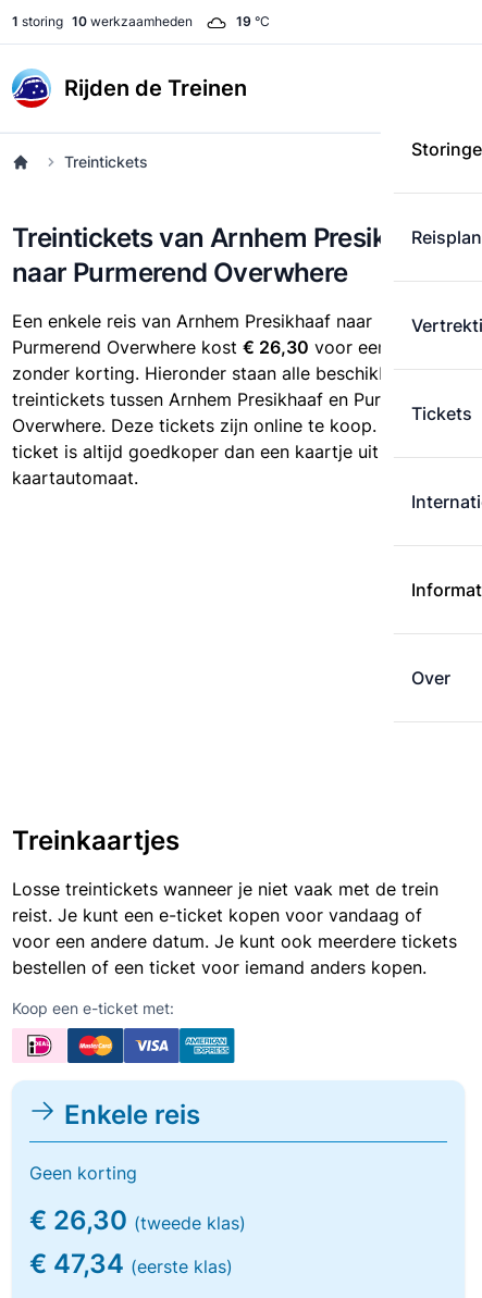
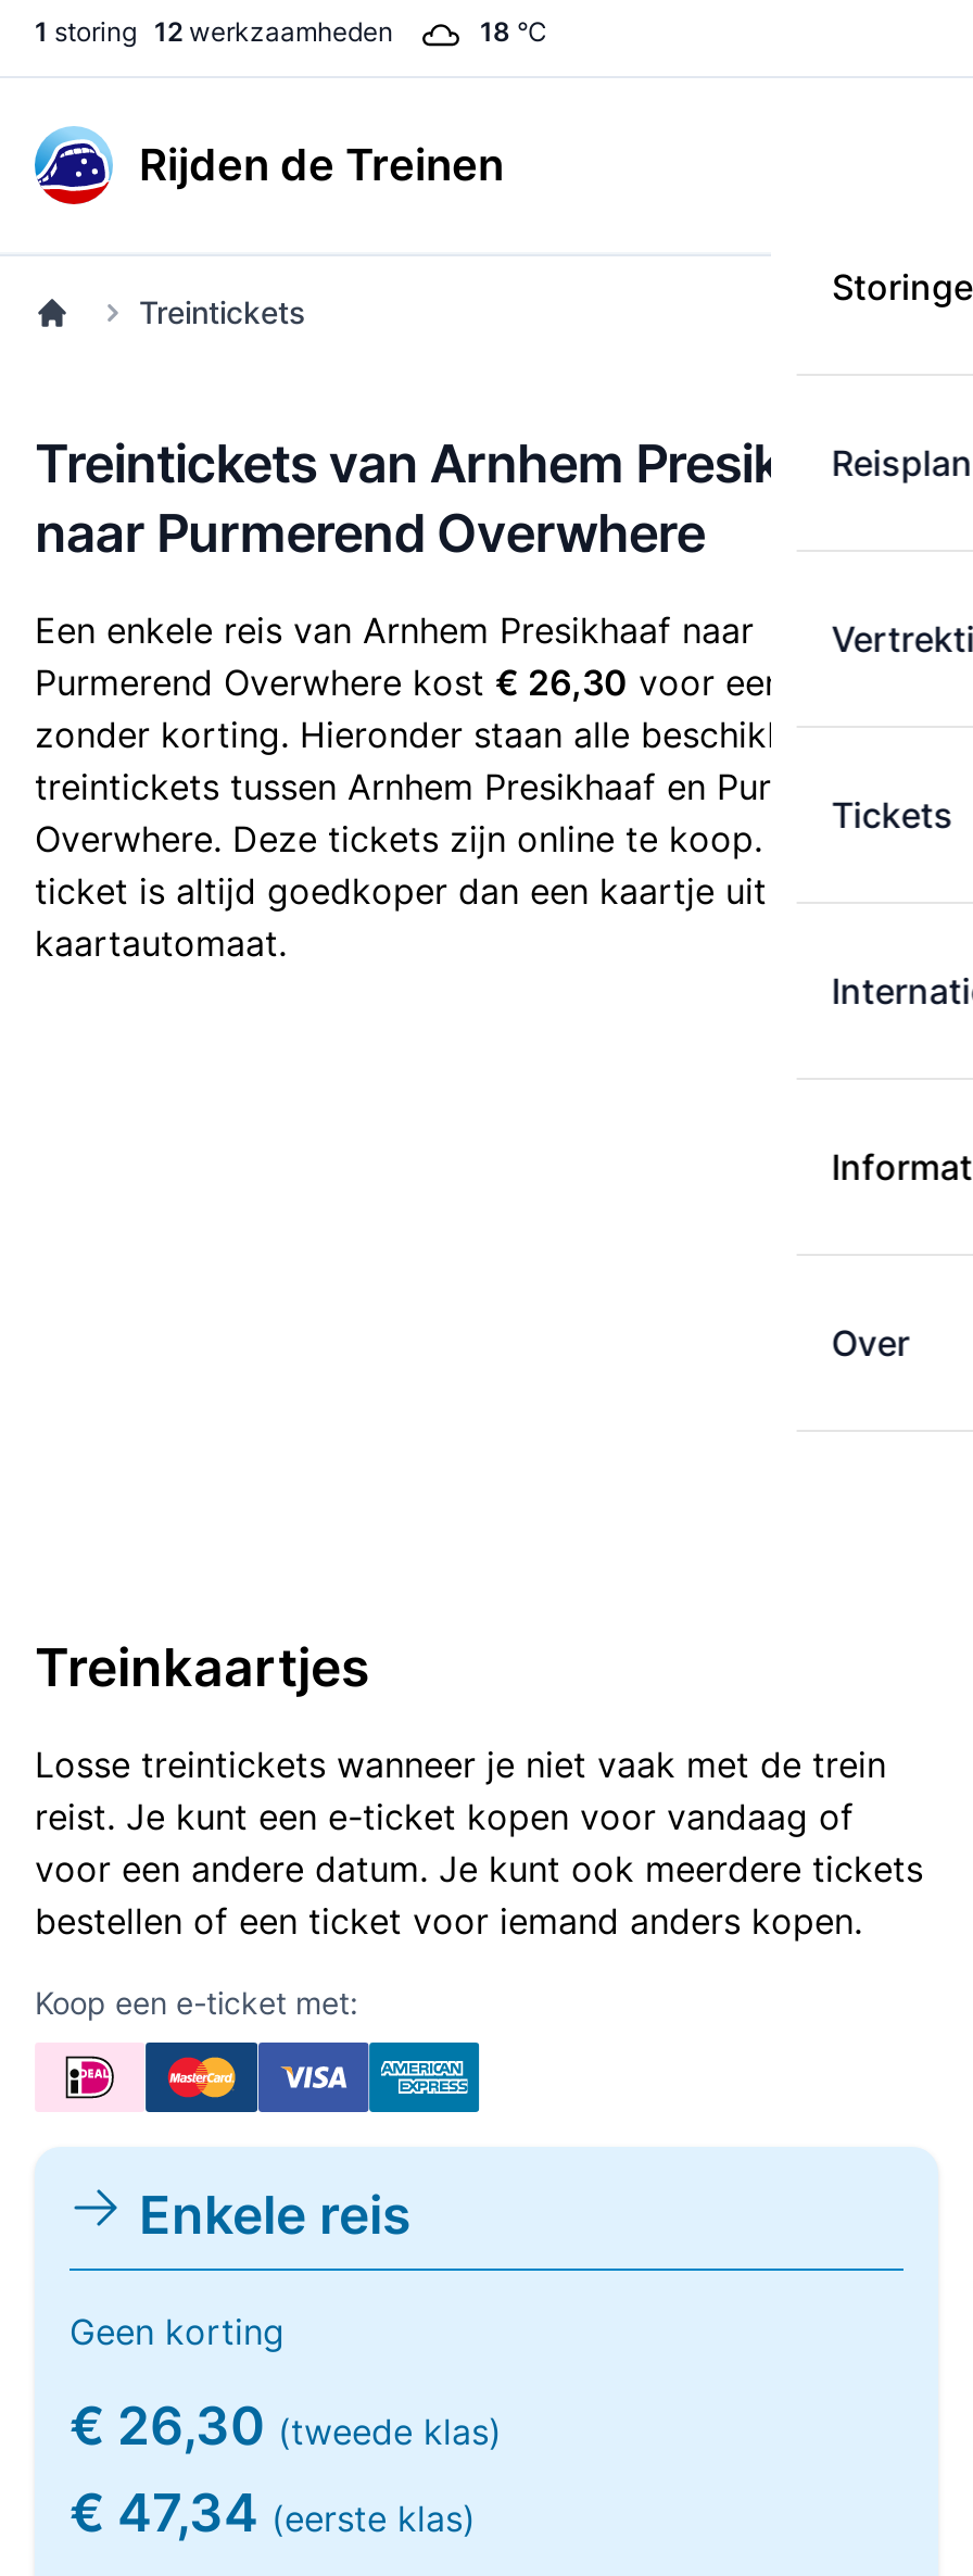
- 1 storing 10 werkzaamheden
+ 1 storing 12 werkzaamheden

- 19 °C
+ 18 °C
